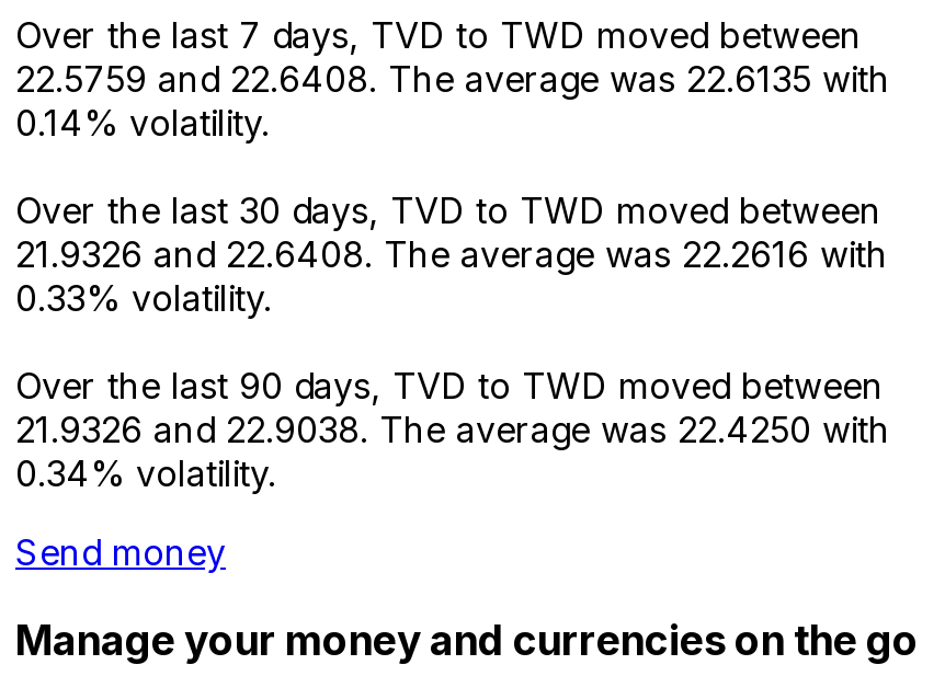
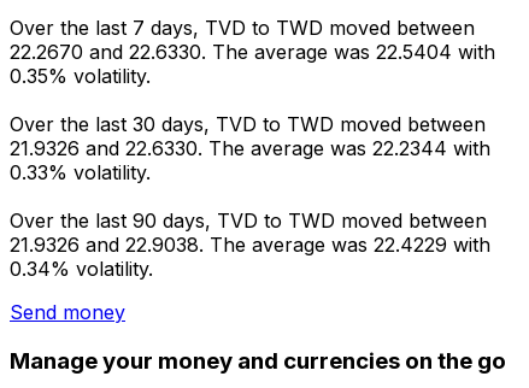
- 22.5759 and 22.6408. The average was 22.6135 with
+ 22.2670 and 22.6330. The average was 22.5404 with

- 0.14% volatility.
+ 0.35% volatility.

- 21.9326 and 22.6408. The average was 22.2616 with
+ 21.9326 and 22.6330. The average was 22.2344 with

- 21.9326 and 22.9038. The average was 22.4250 with
+ 21.9326 and 22.9038. The average was 22.4229 with
